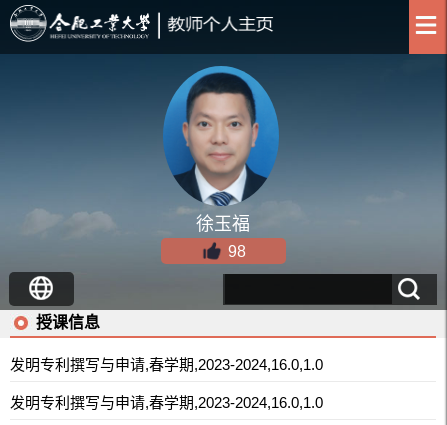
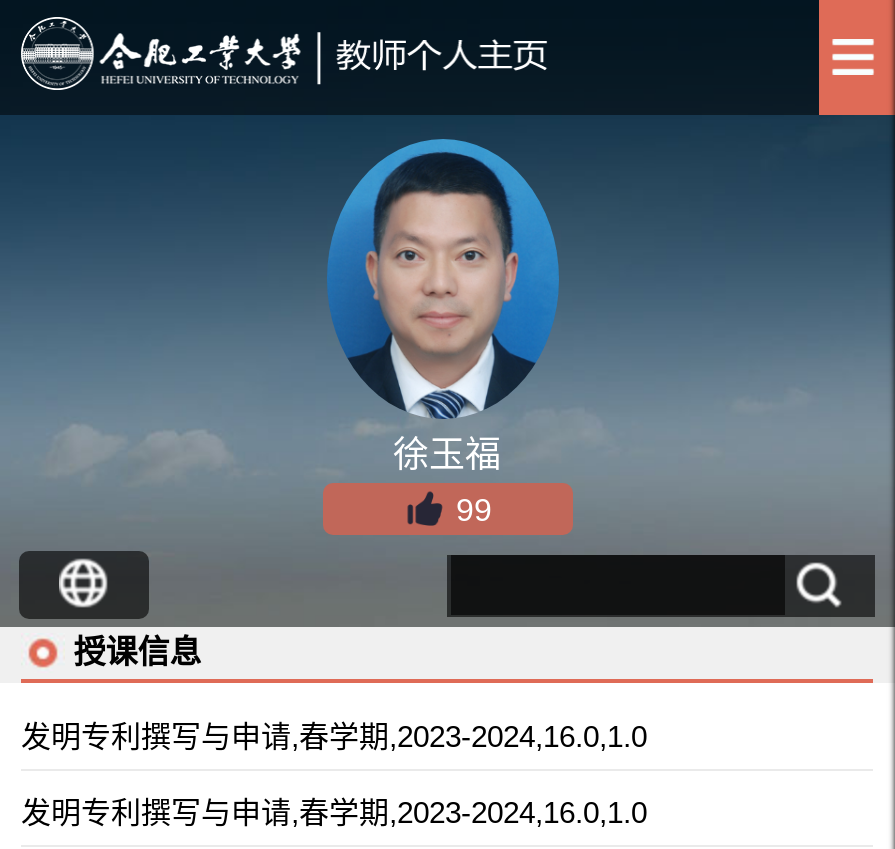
- 98
+ 99
